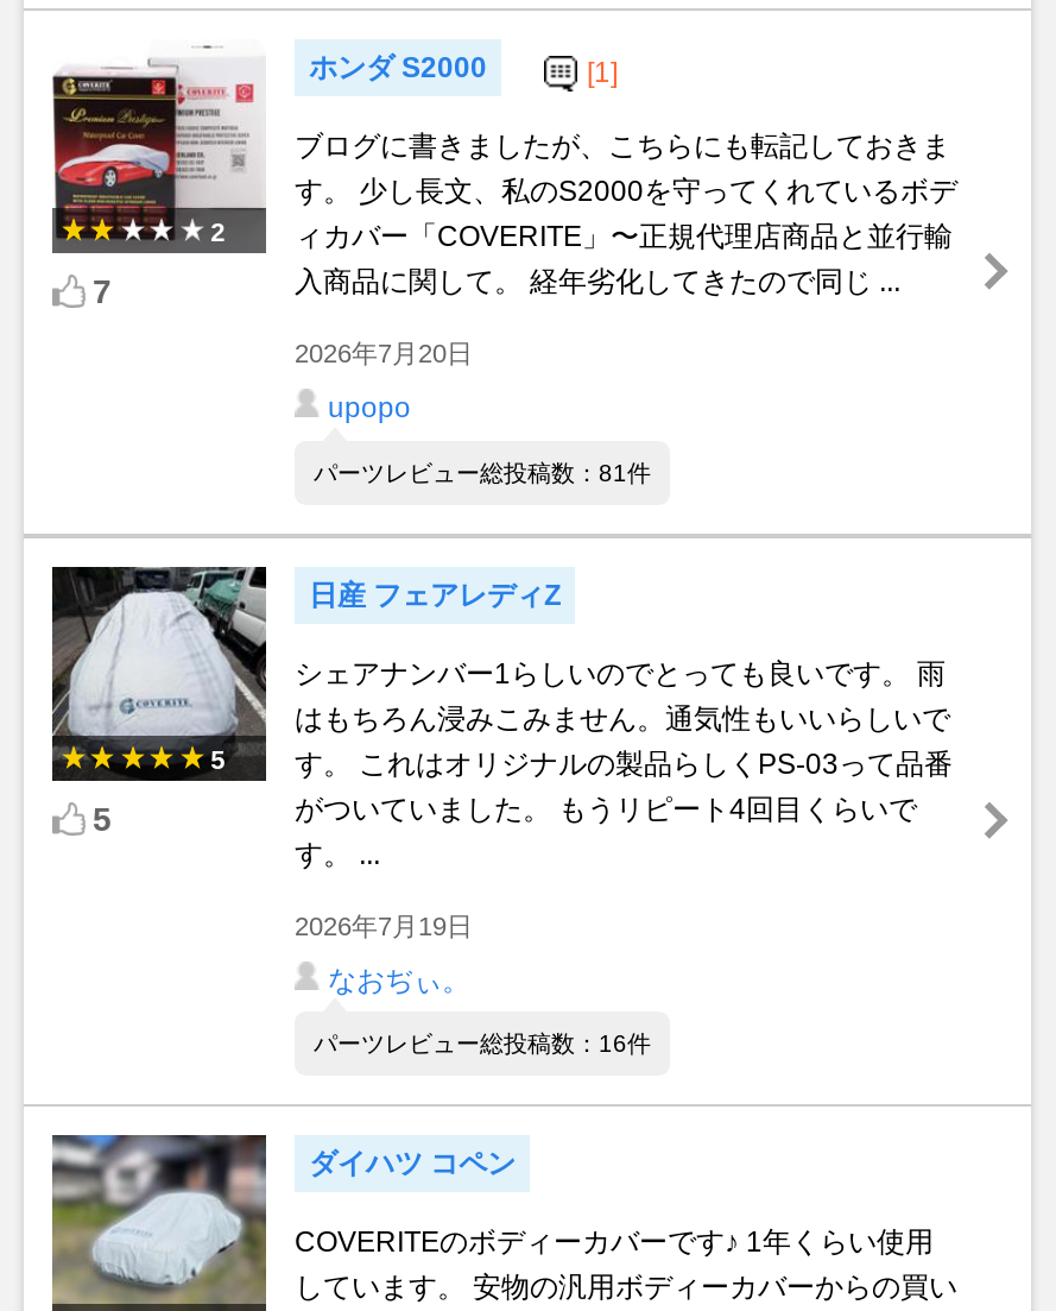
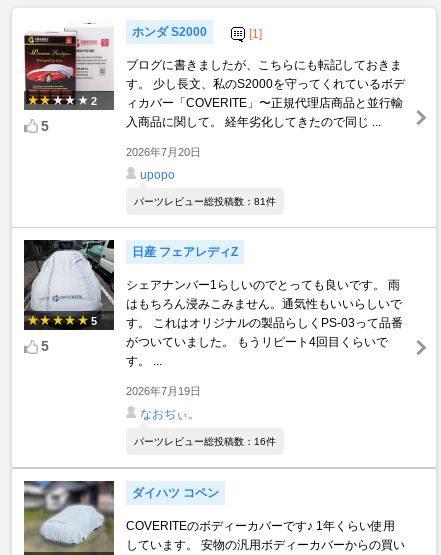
- 7
+ 5
